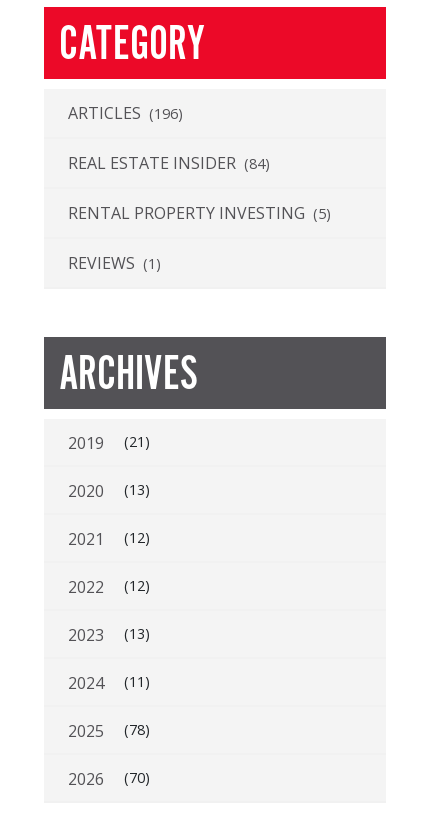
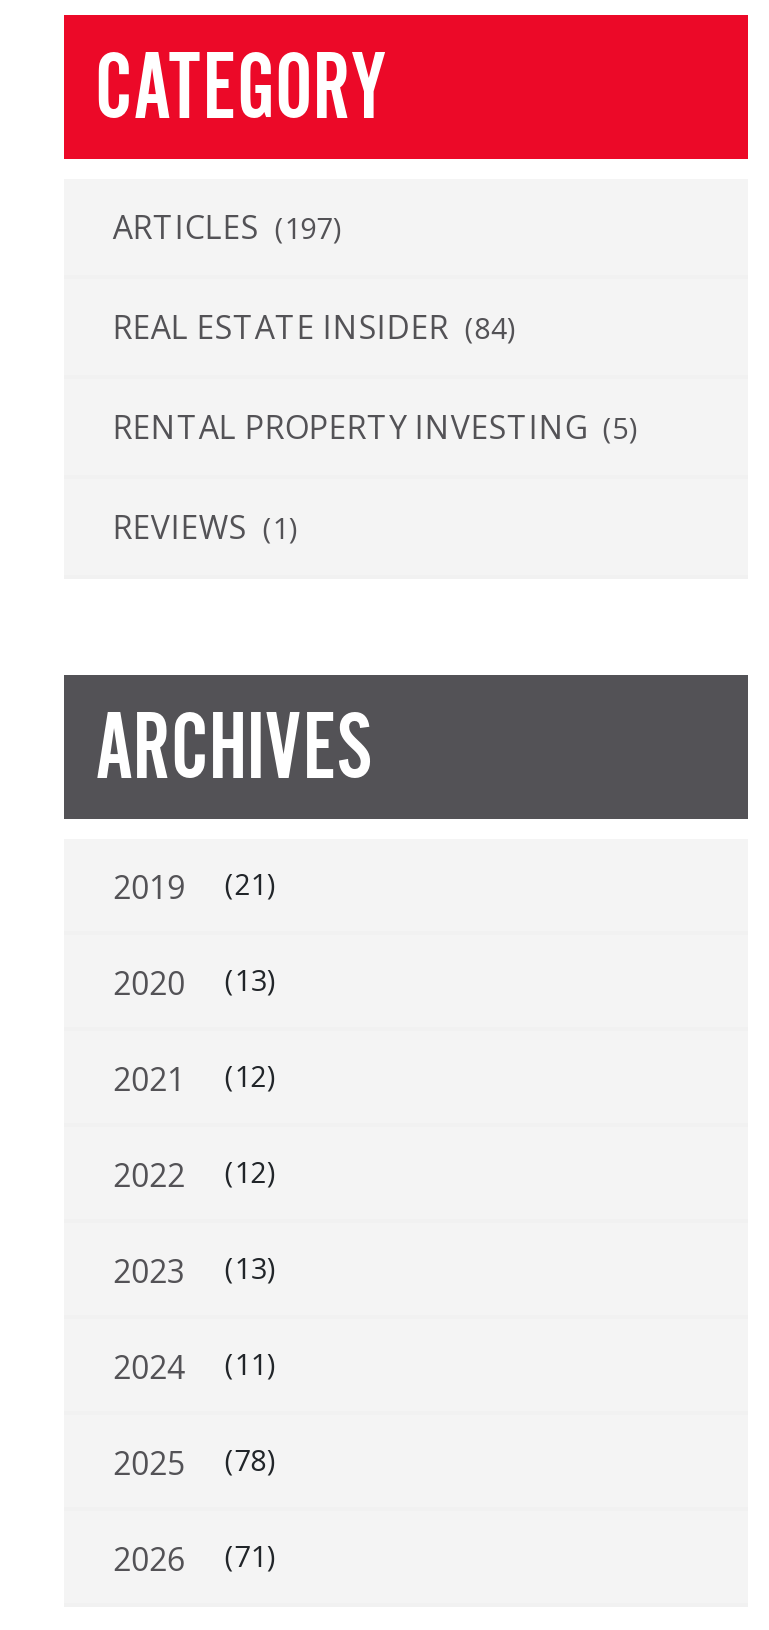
- ARTICLES (196)
+ ARTICLES (197)

- 2026 (70)
+ 2026 (71)
